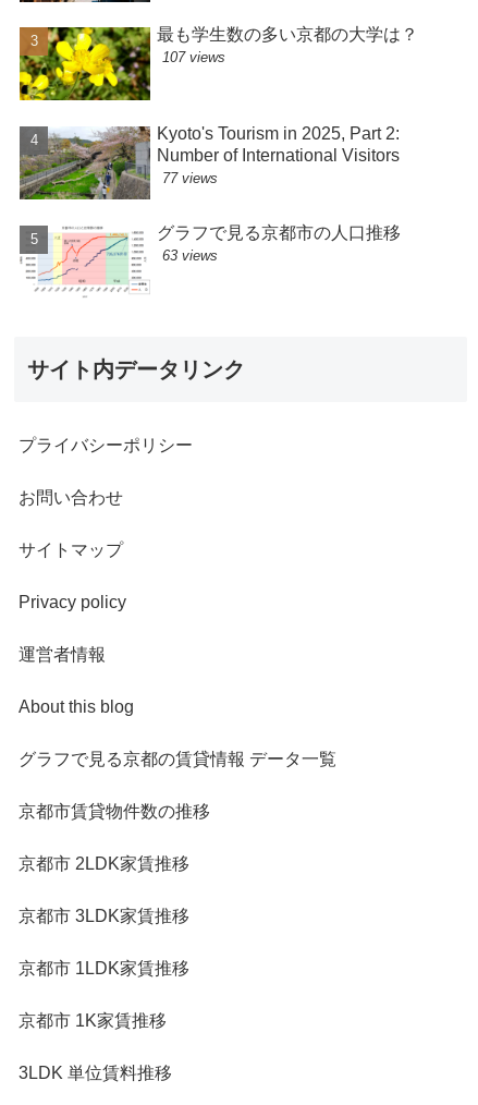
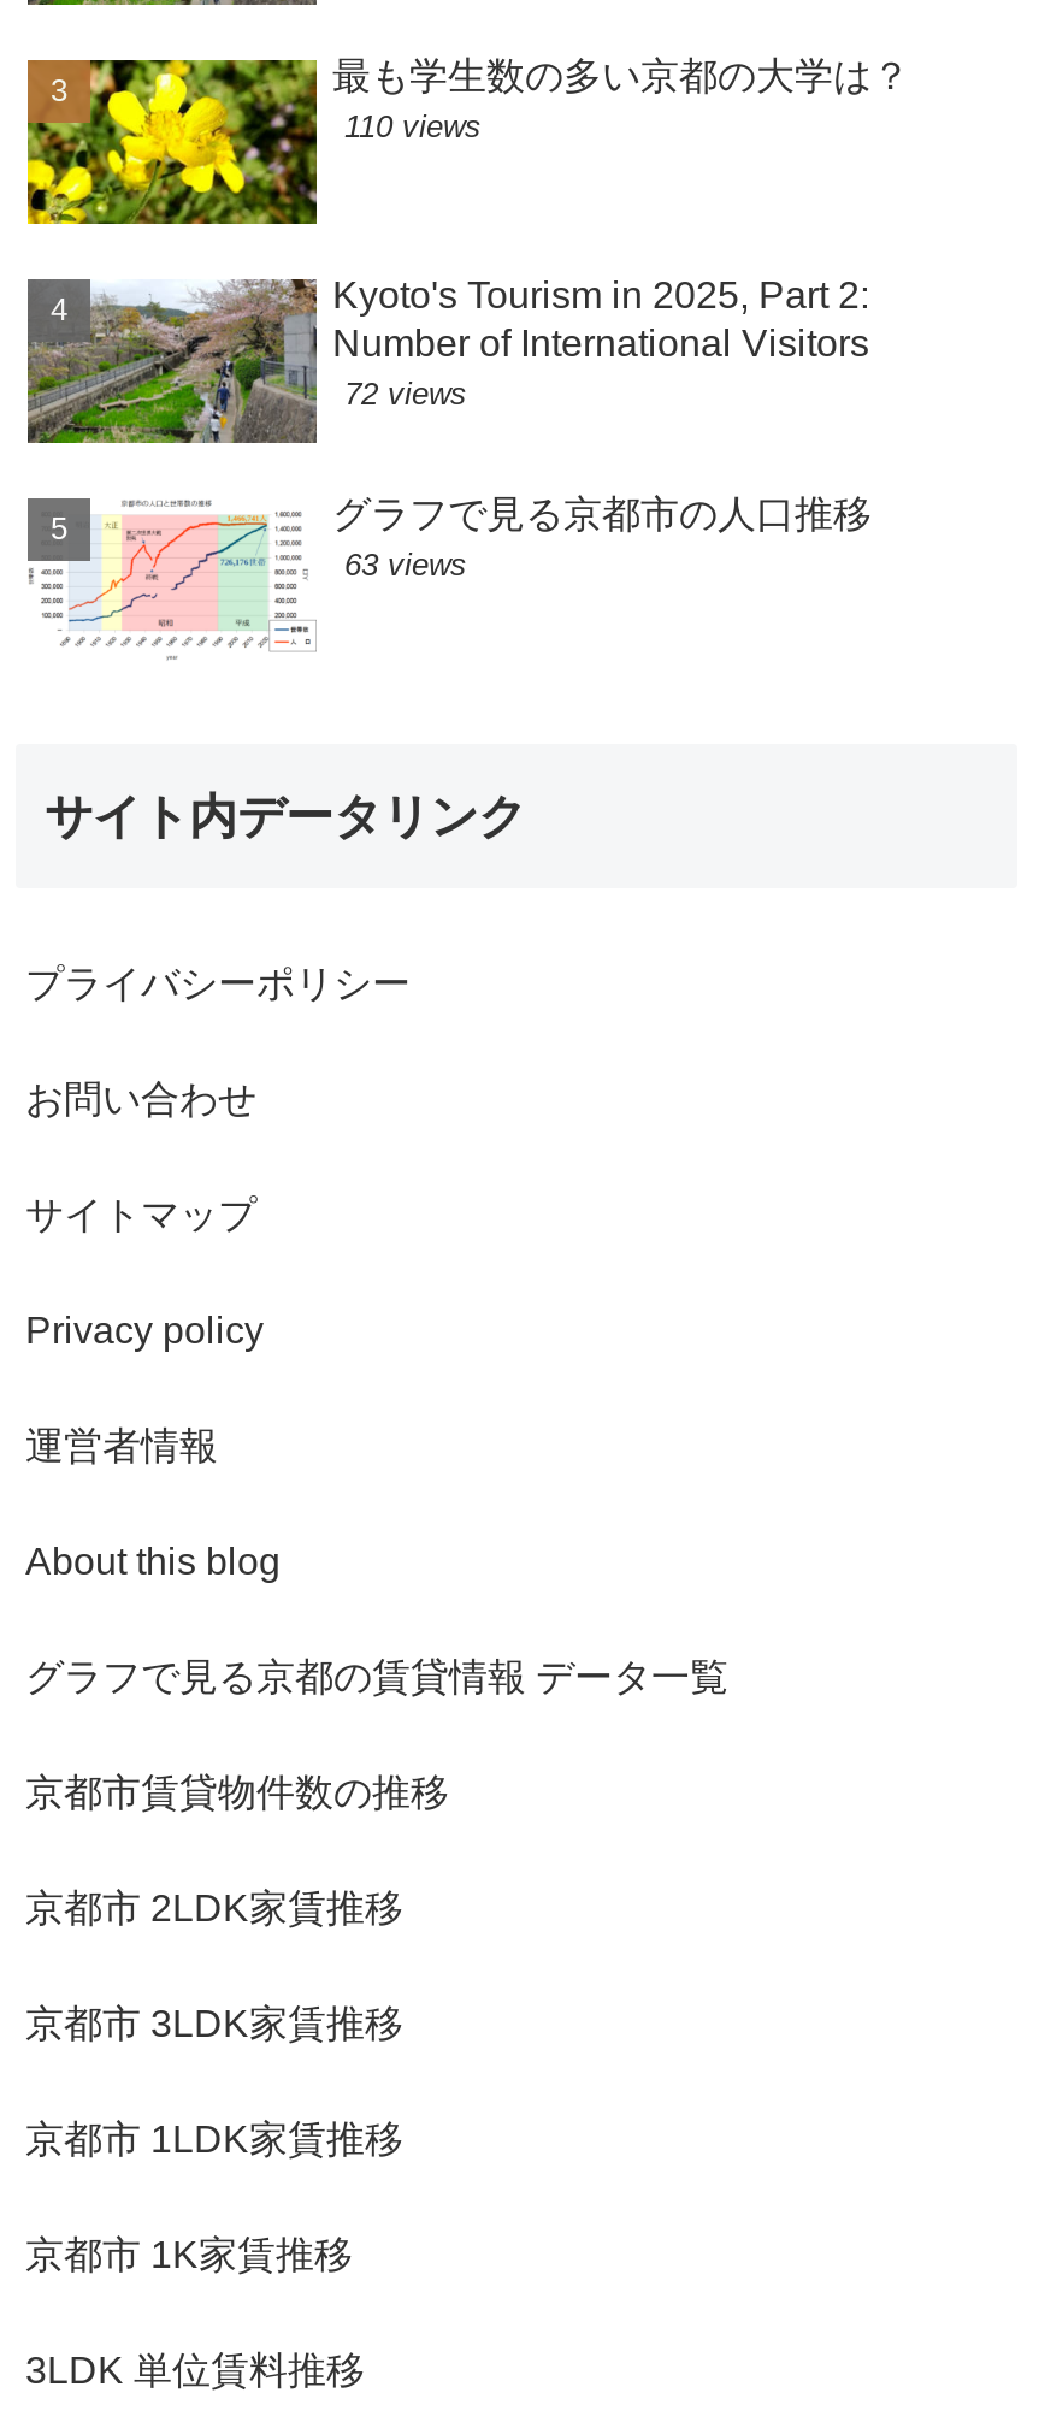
- 107 views
+ 110 views

- 77 views
+ 72 views
